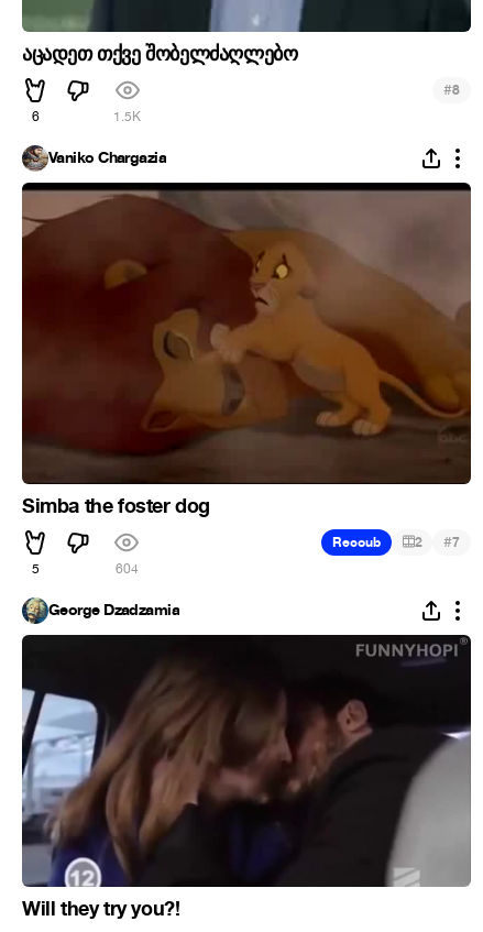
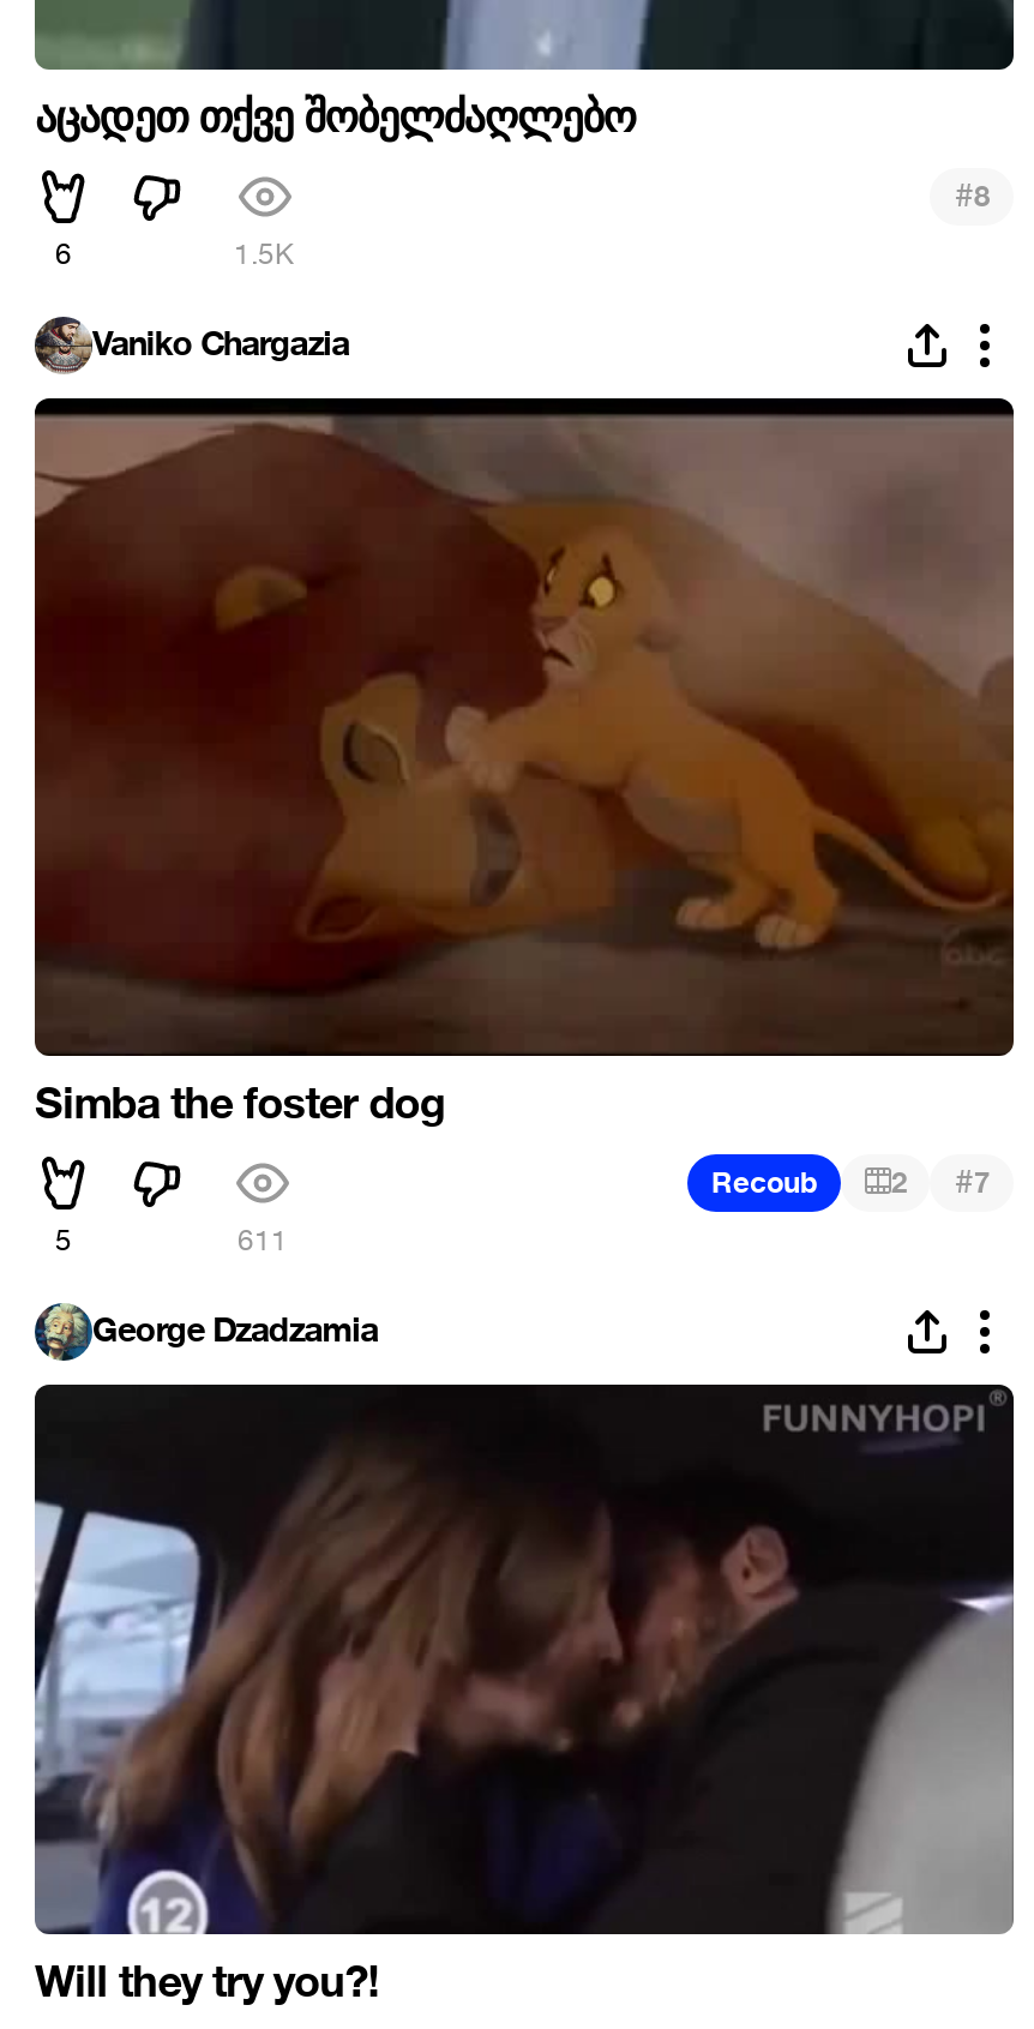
- 604
+ 611
